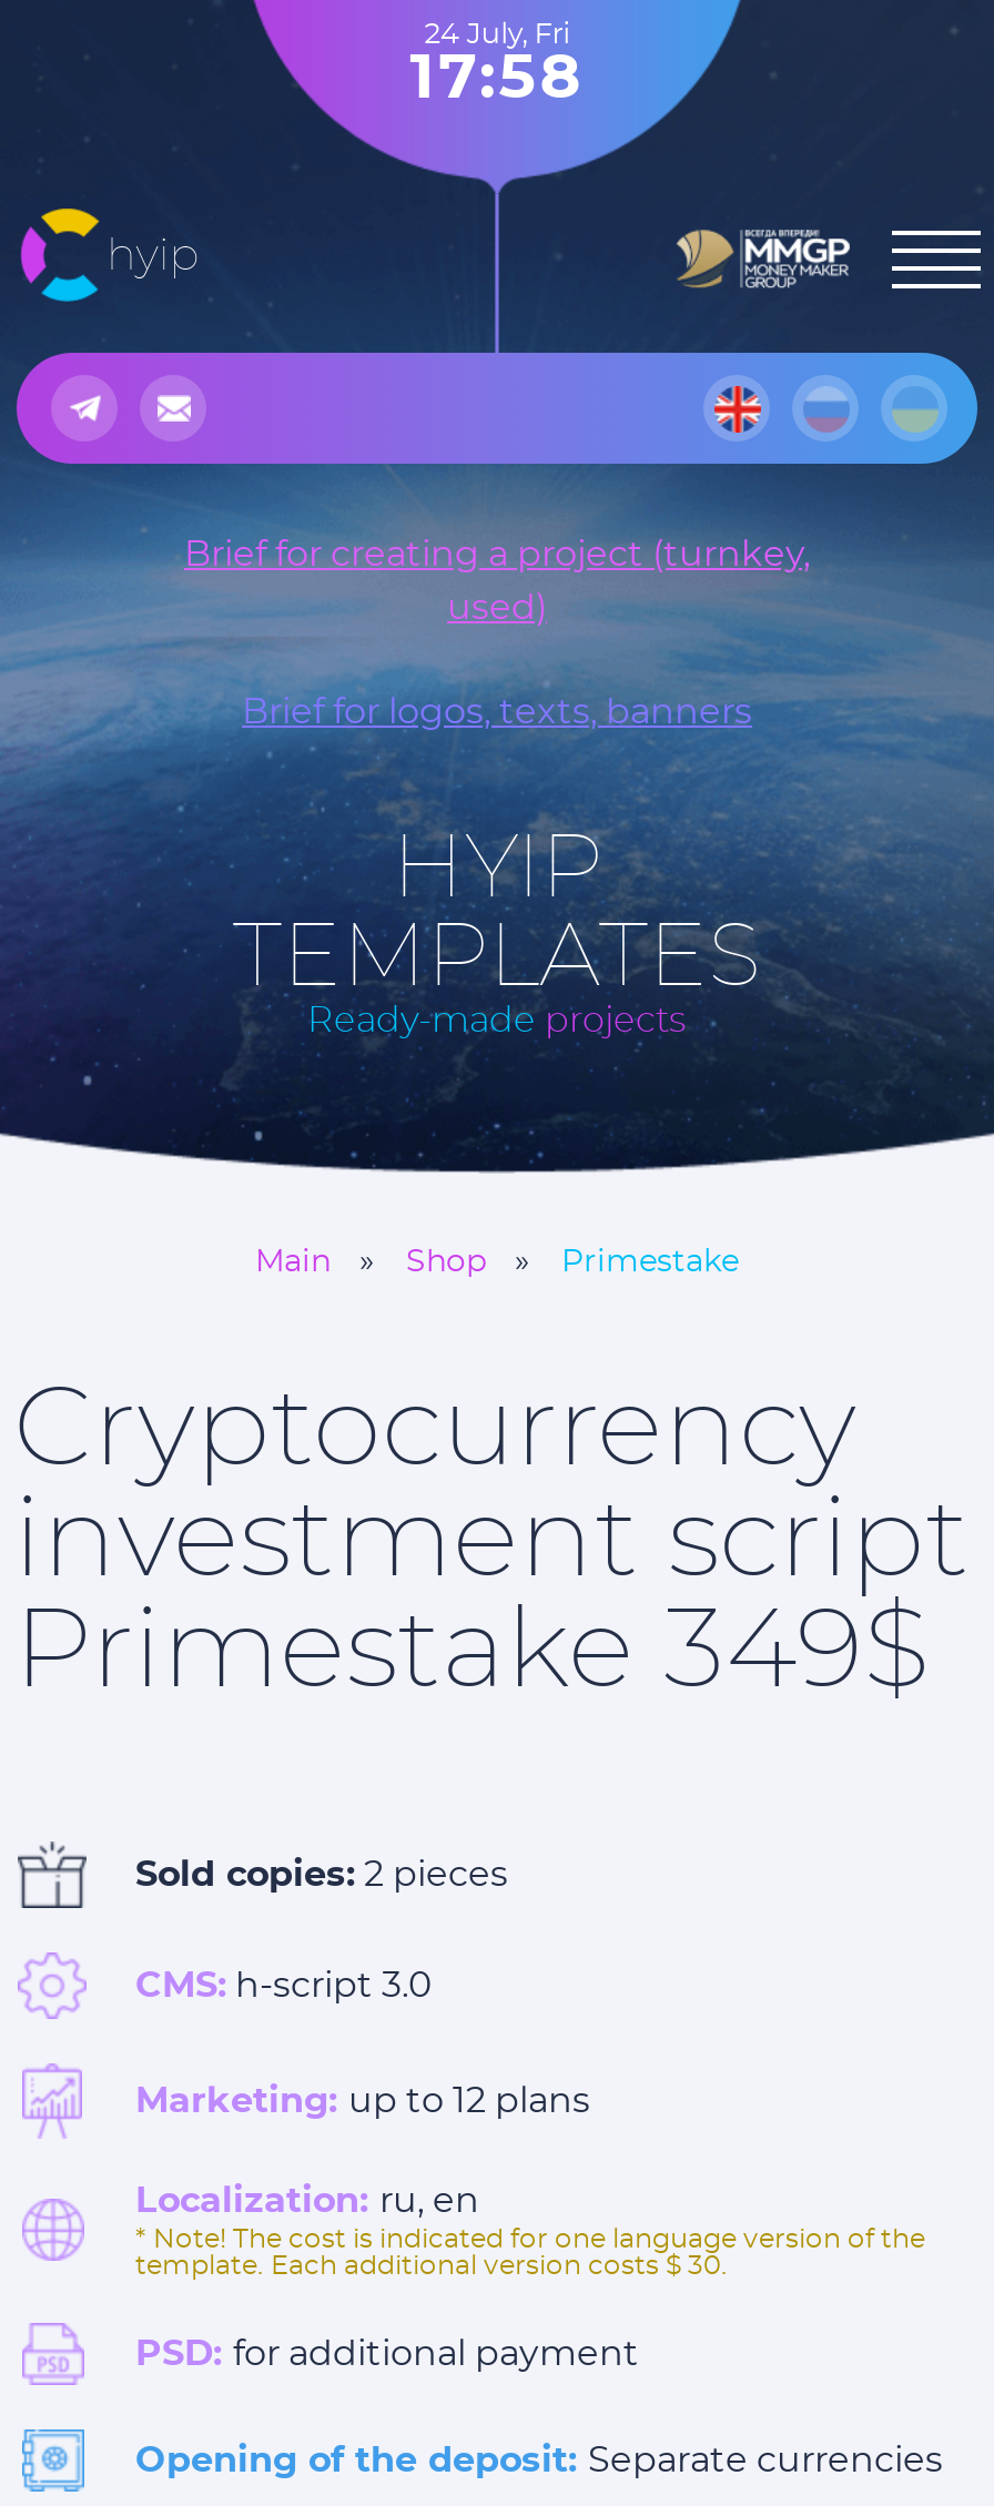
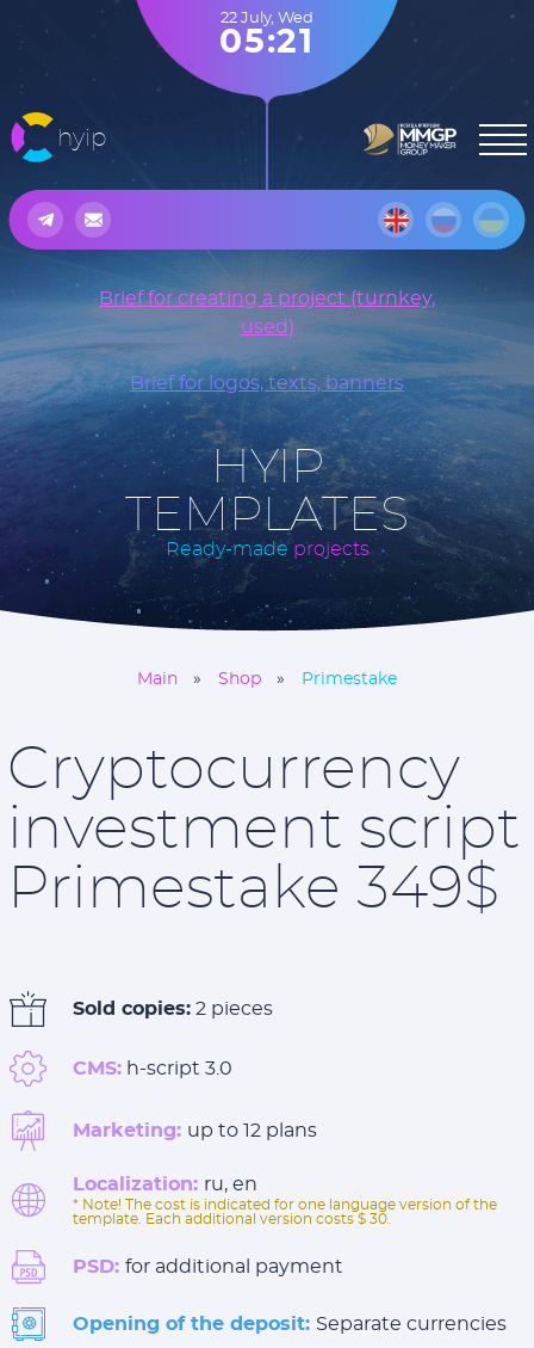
- 24 July, Fri
+ 22 July, Wed

- 17:58
+ 05:21
